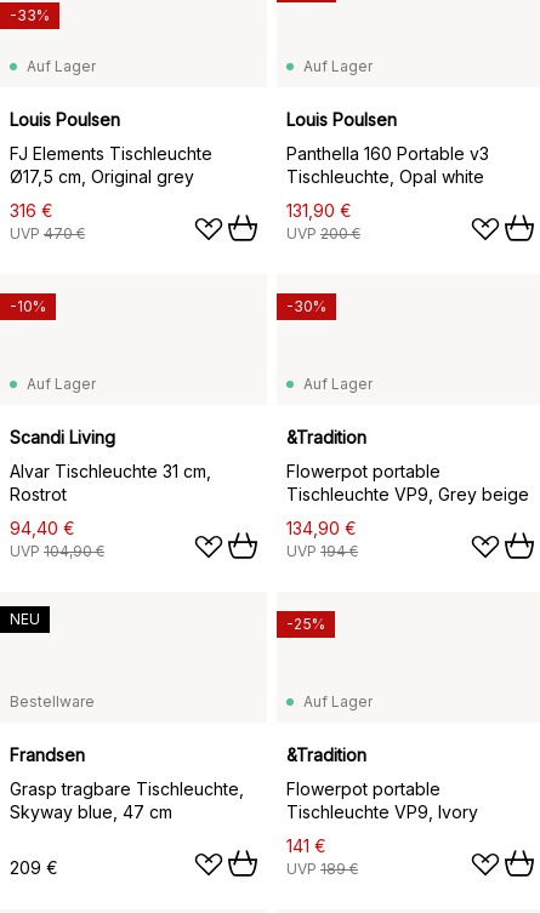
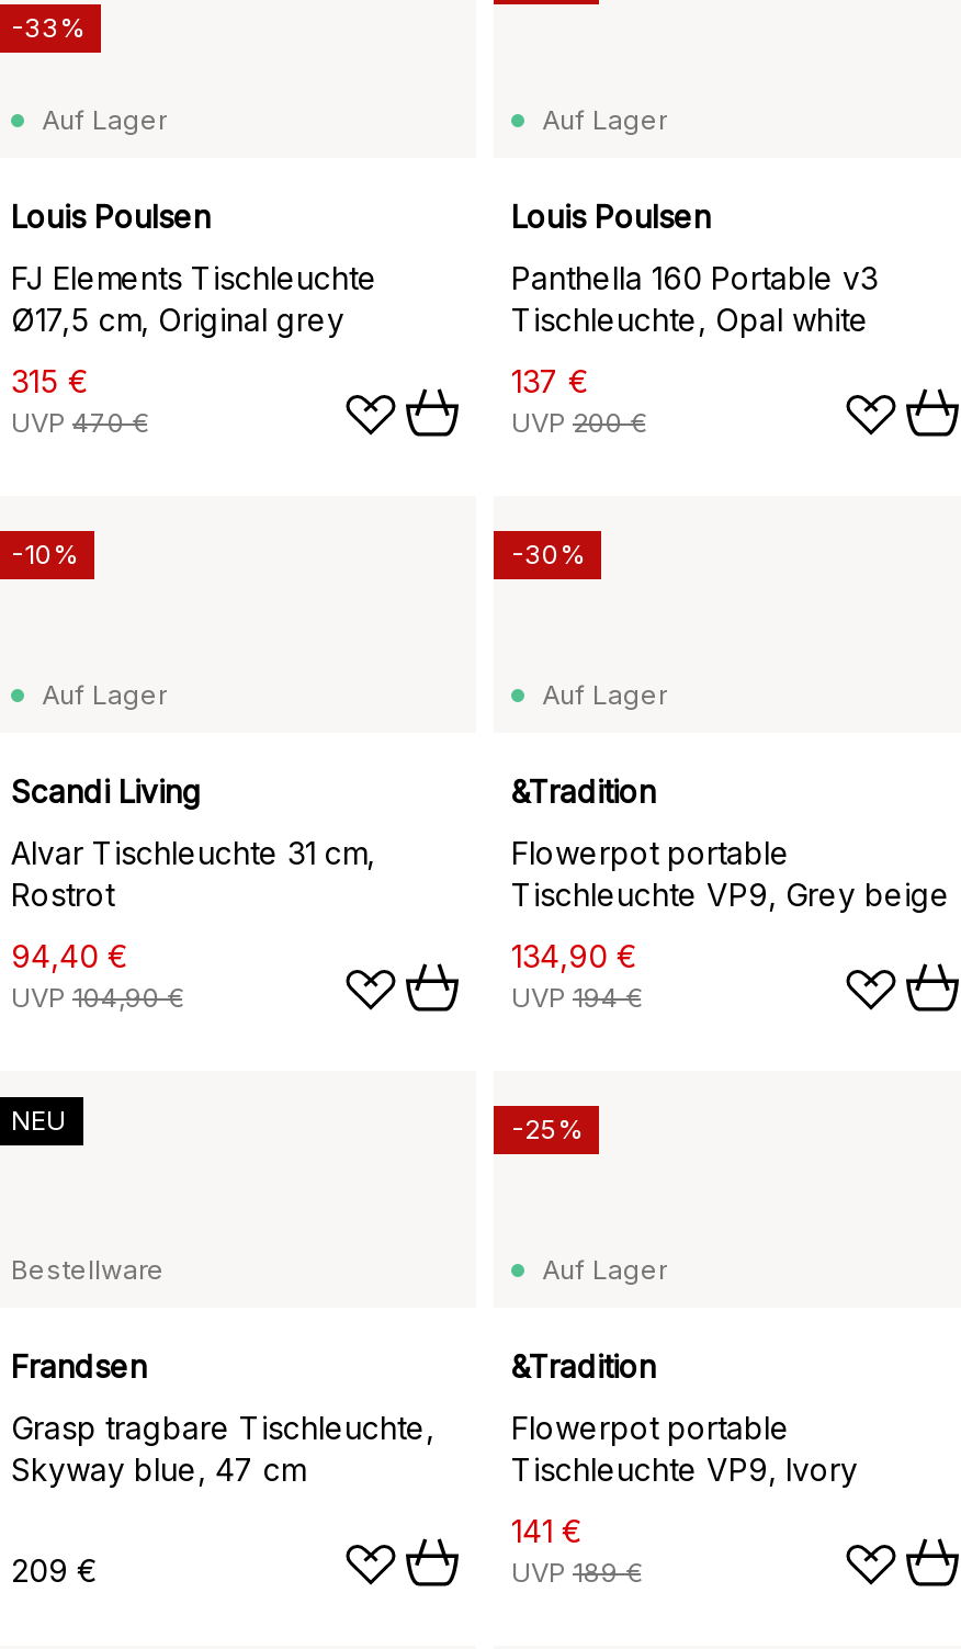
- 316 €
+ 315 €

- 131,90 €
+ 137 €
